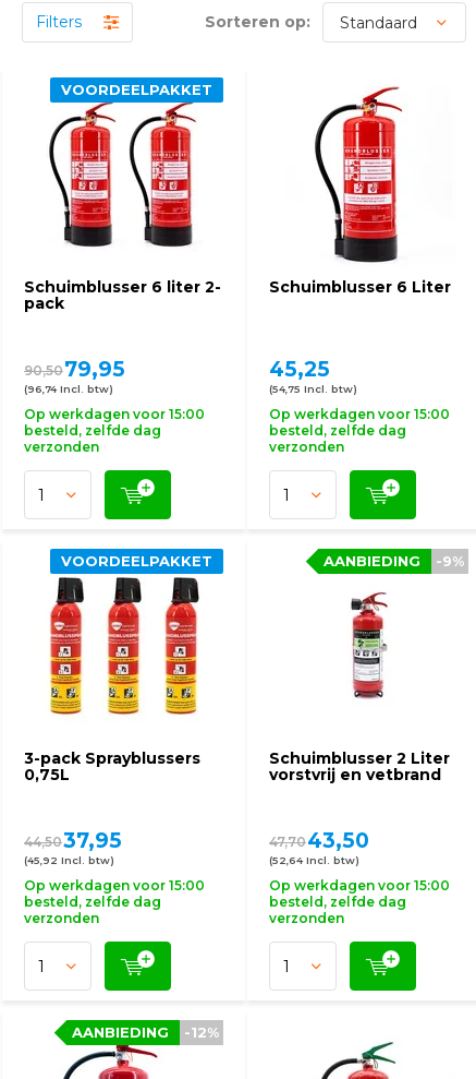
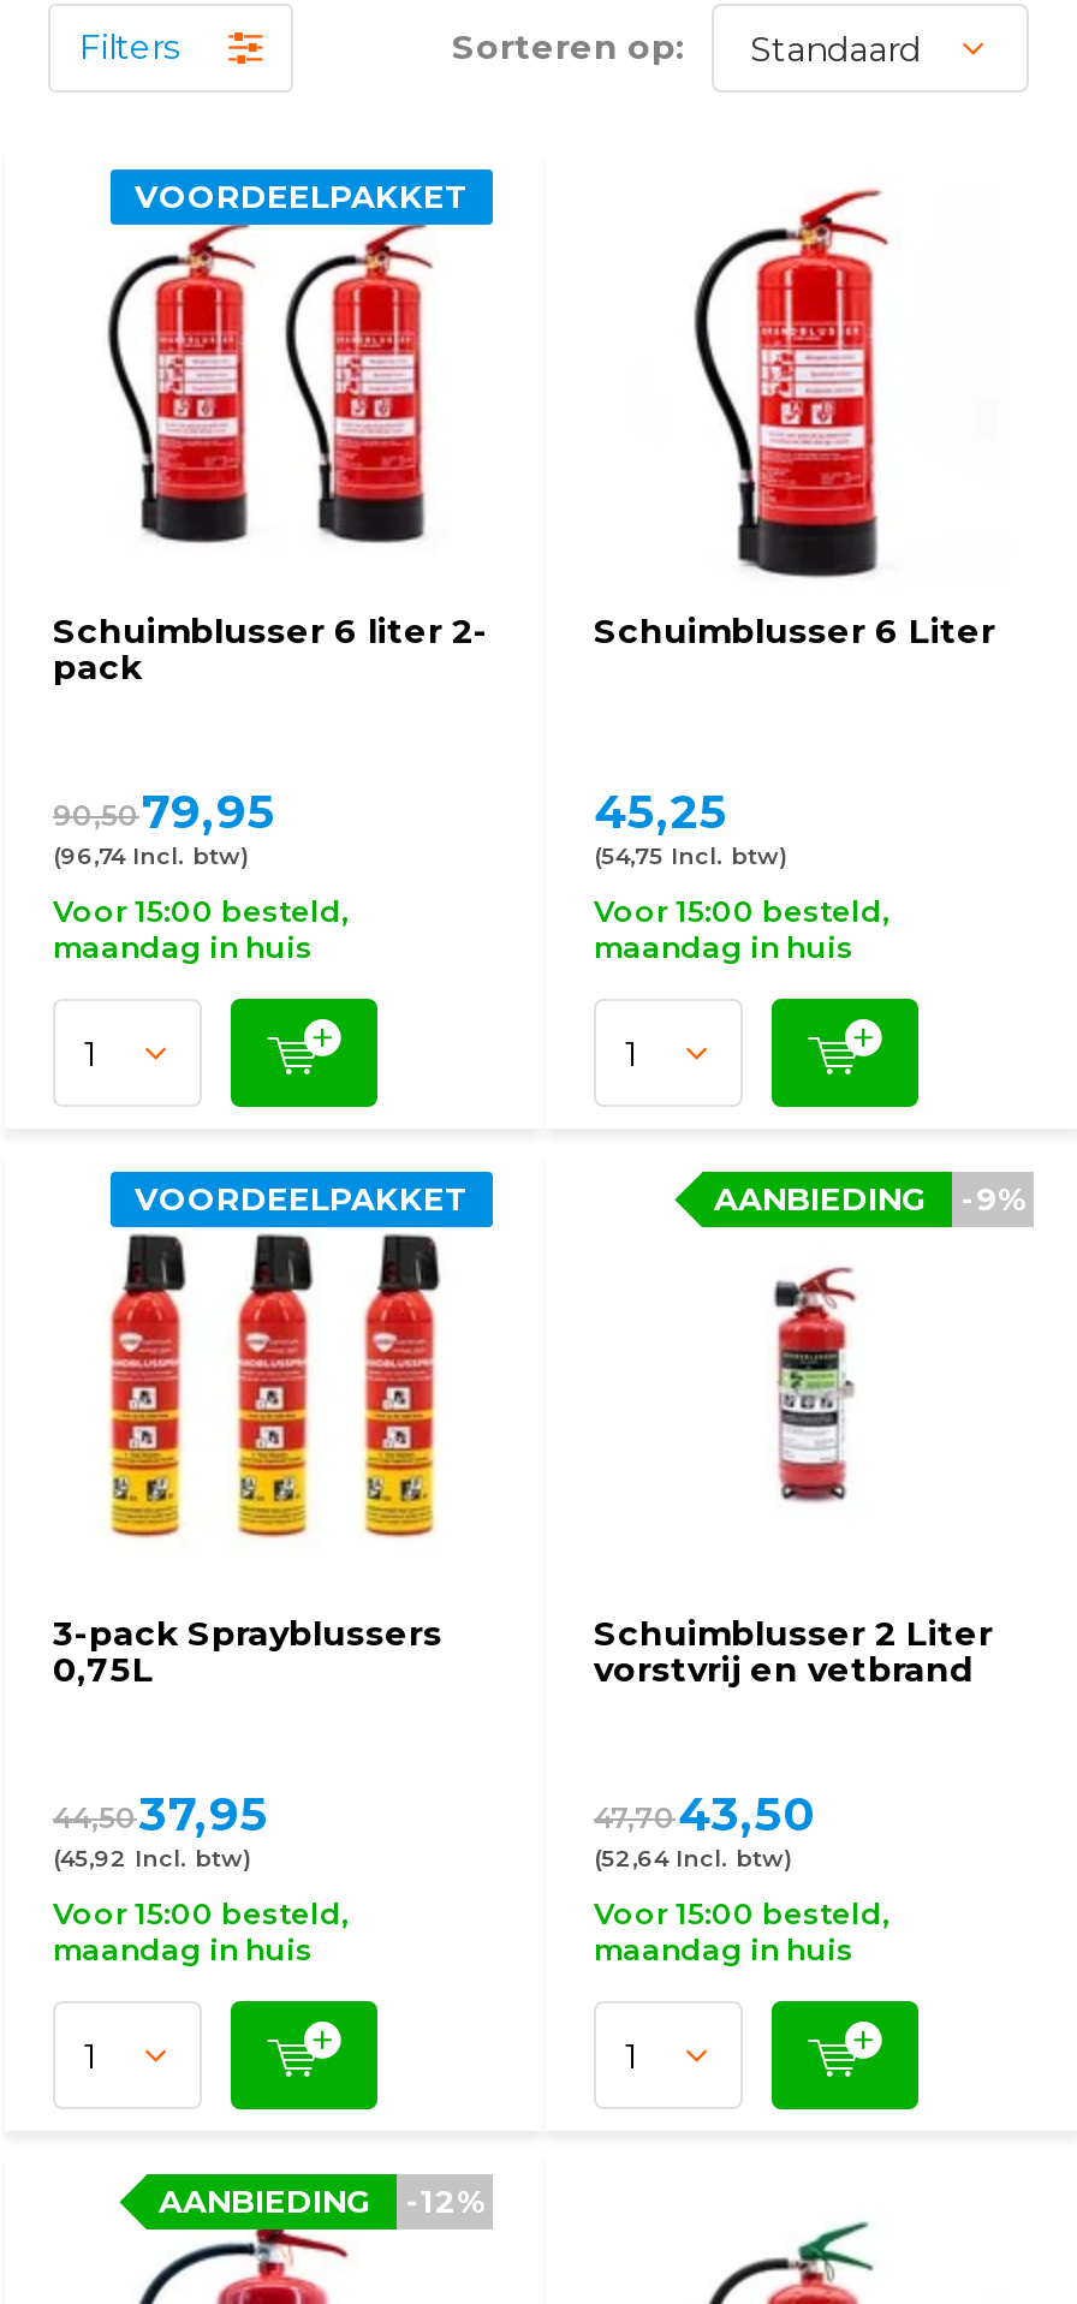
- Op werkdagen voor 15:00
- besteld, zelfde dag
- verzonden
+ Voor 15:00 besteld,
+ maandag in huis

- Op werkdagen voor 15:00
- besteld, zelfde dag
- verzonden
+ Voor 15:00 besteld,
+ maandag in huis

- Op werkdagen voor 15:00
- besteld, zelfde dag
- verzonden
+ Voor 15:00 besteld,
+ maandag in huis

- Op werkdagen voor 15:00
- besteld, zelfde dag
- verzonden
+ Voor 15:00 besteld,
+ maandag in huis
